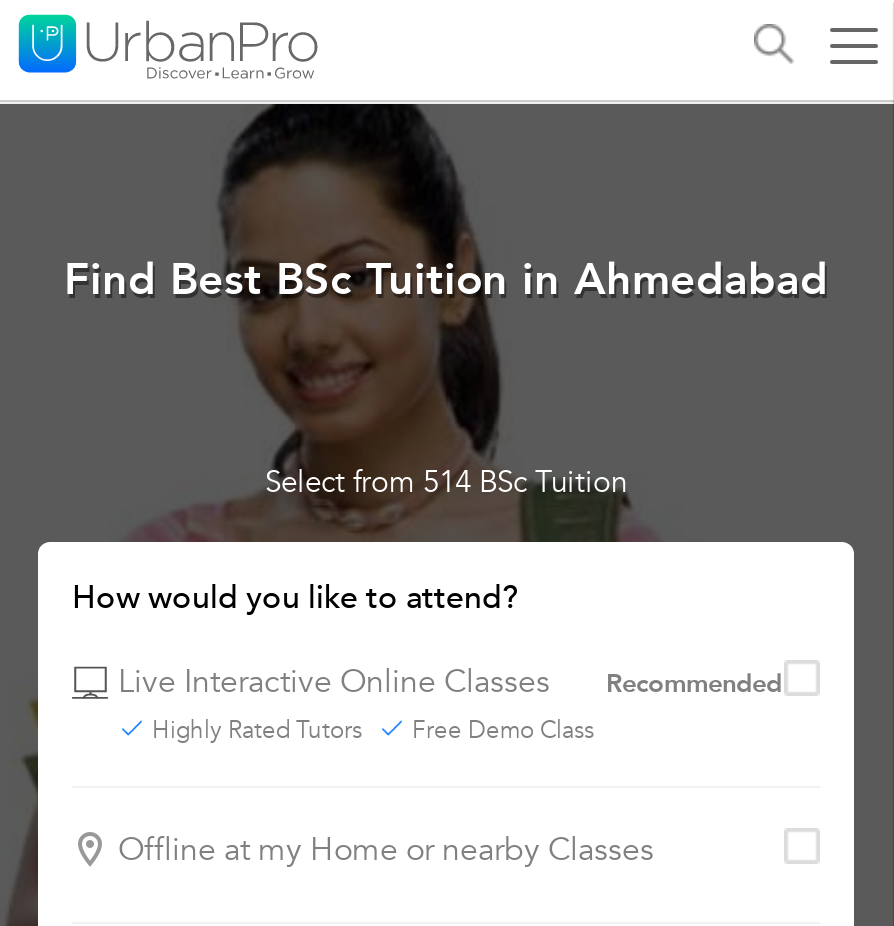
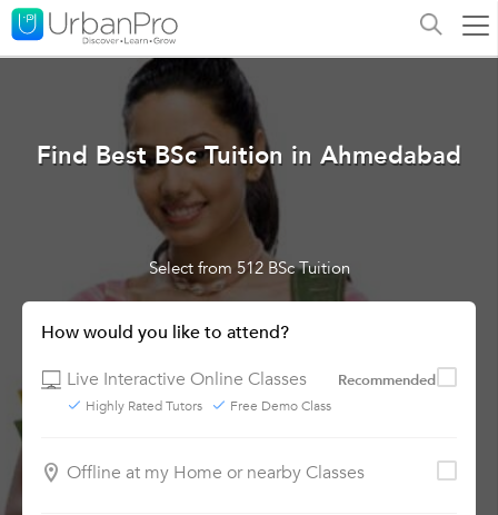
- Select from 514 BSc Tuition
+ Select from 512 BSc Tuition
